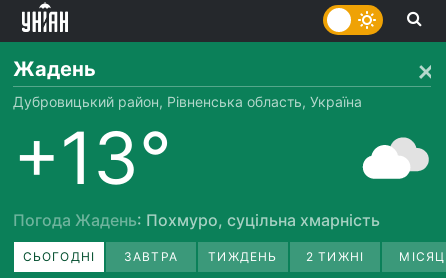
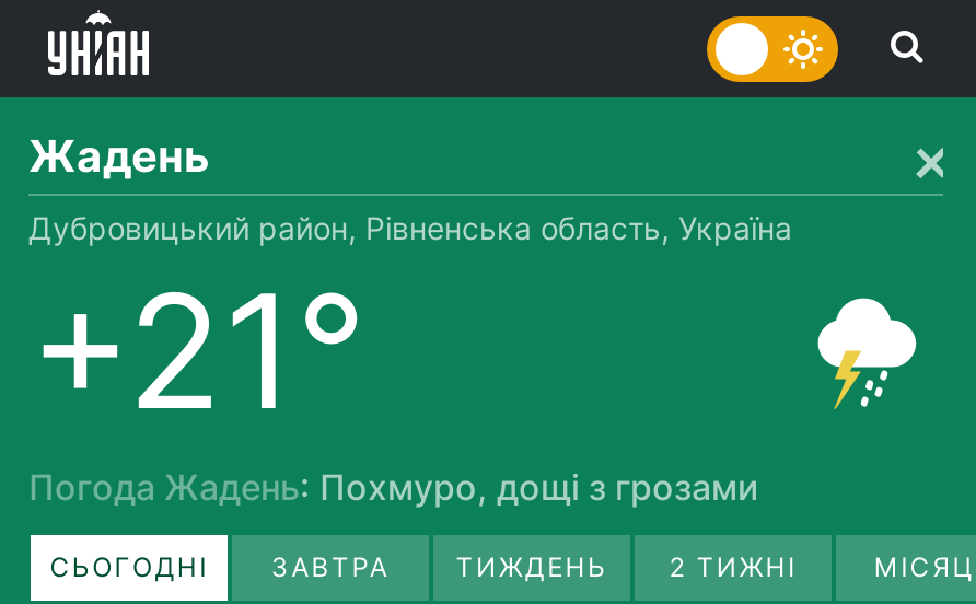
- [image]
- +13°
- Погода Жадень: Похмуро, суцільна хмарність
+ [image]
+ +21°
+ Погода Жадень: Похмуро, дощі з грозами
